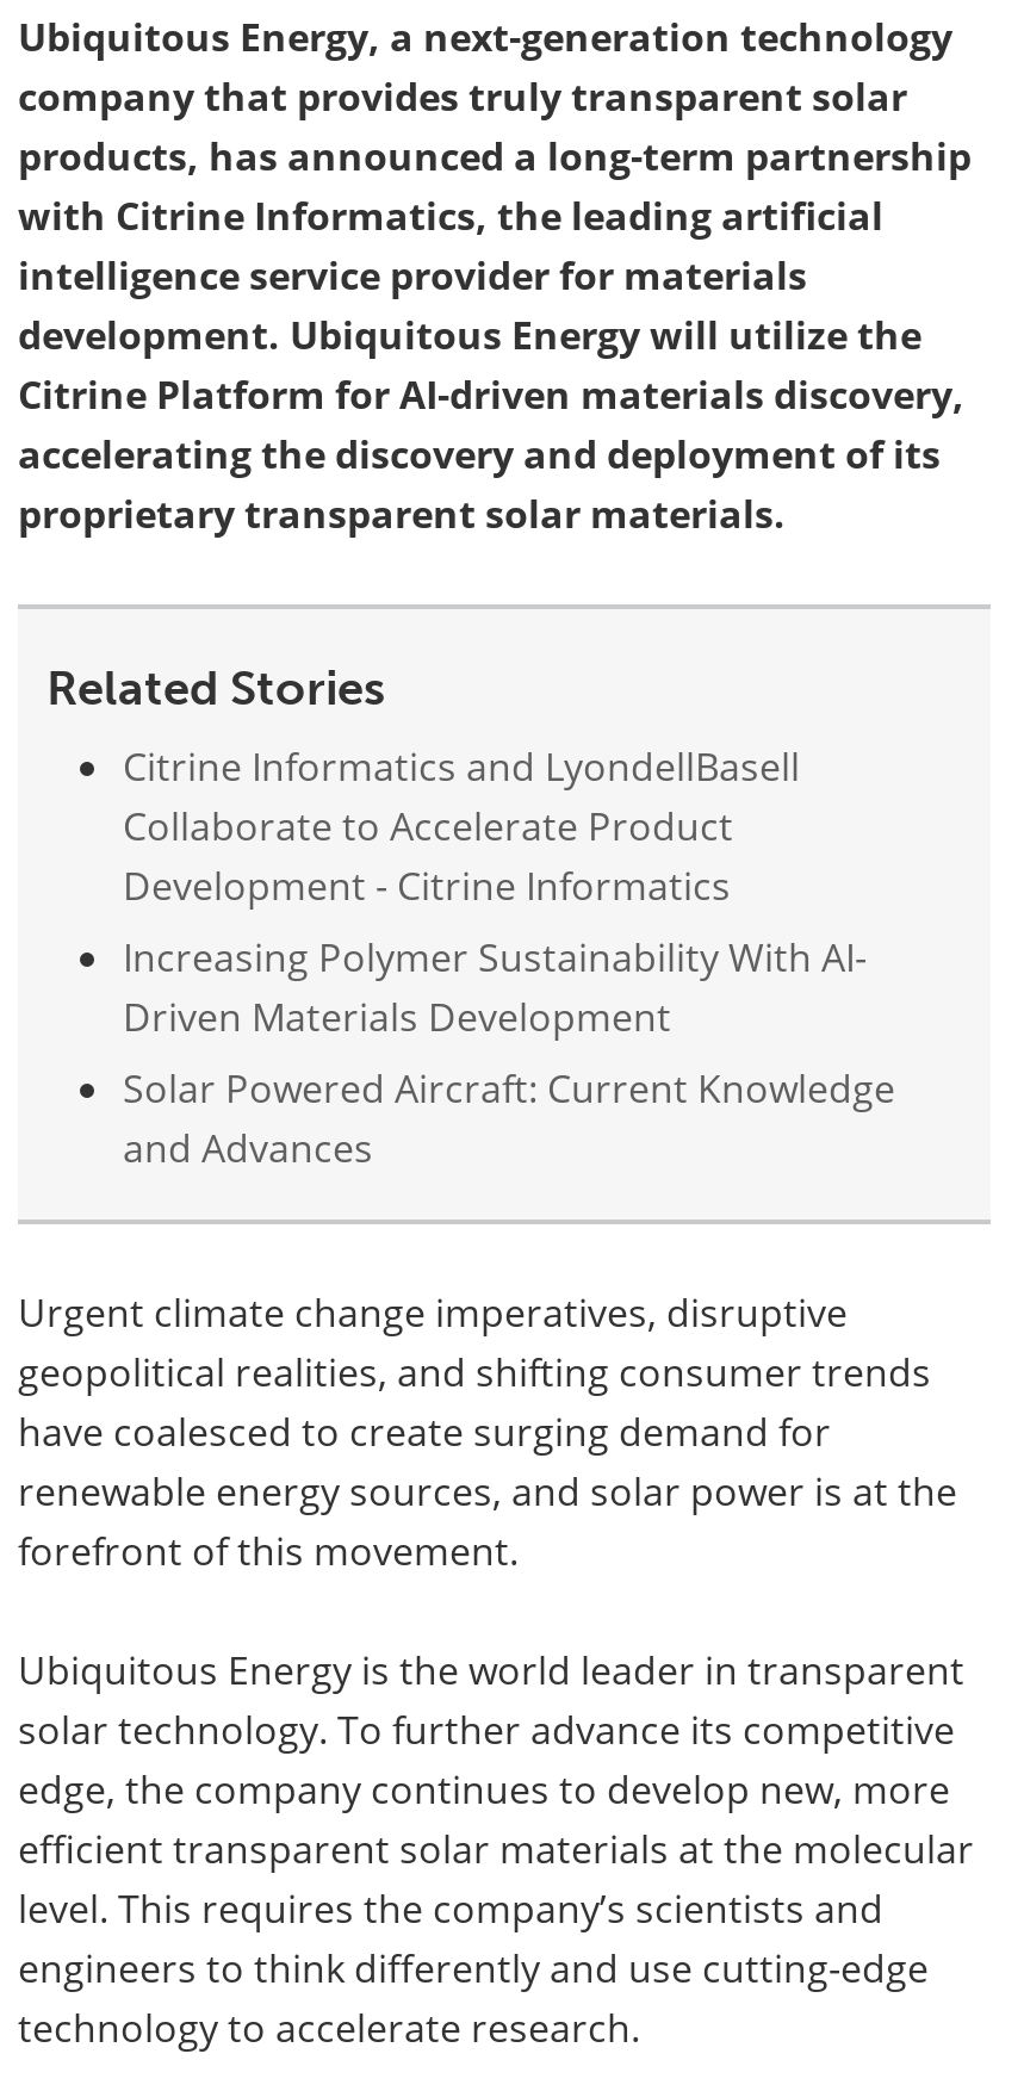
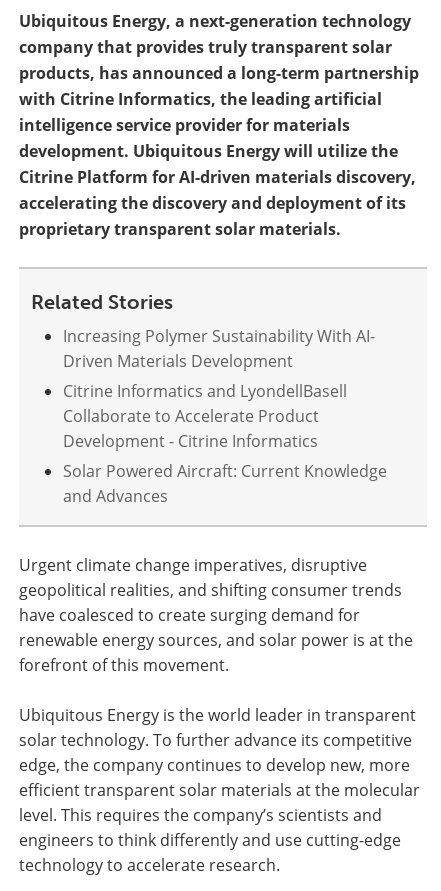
moved down: Citrine Informatics and LyondellBasell | Collaborate to Accelerate Product | Development - Citrine Informatics

moved up: Increasing Polymer Sustainability With AI- | Driven Materials Development
